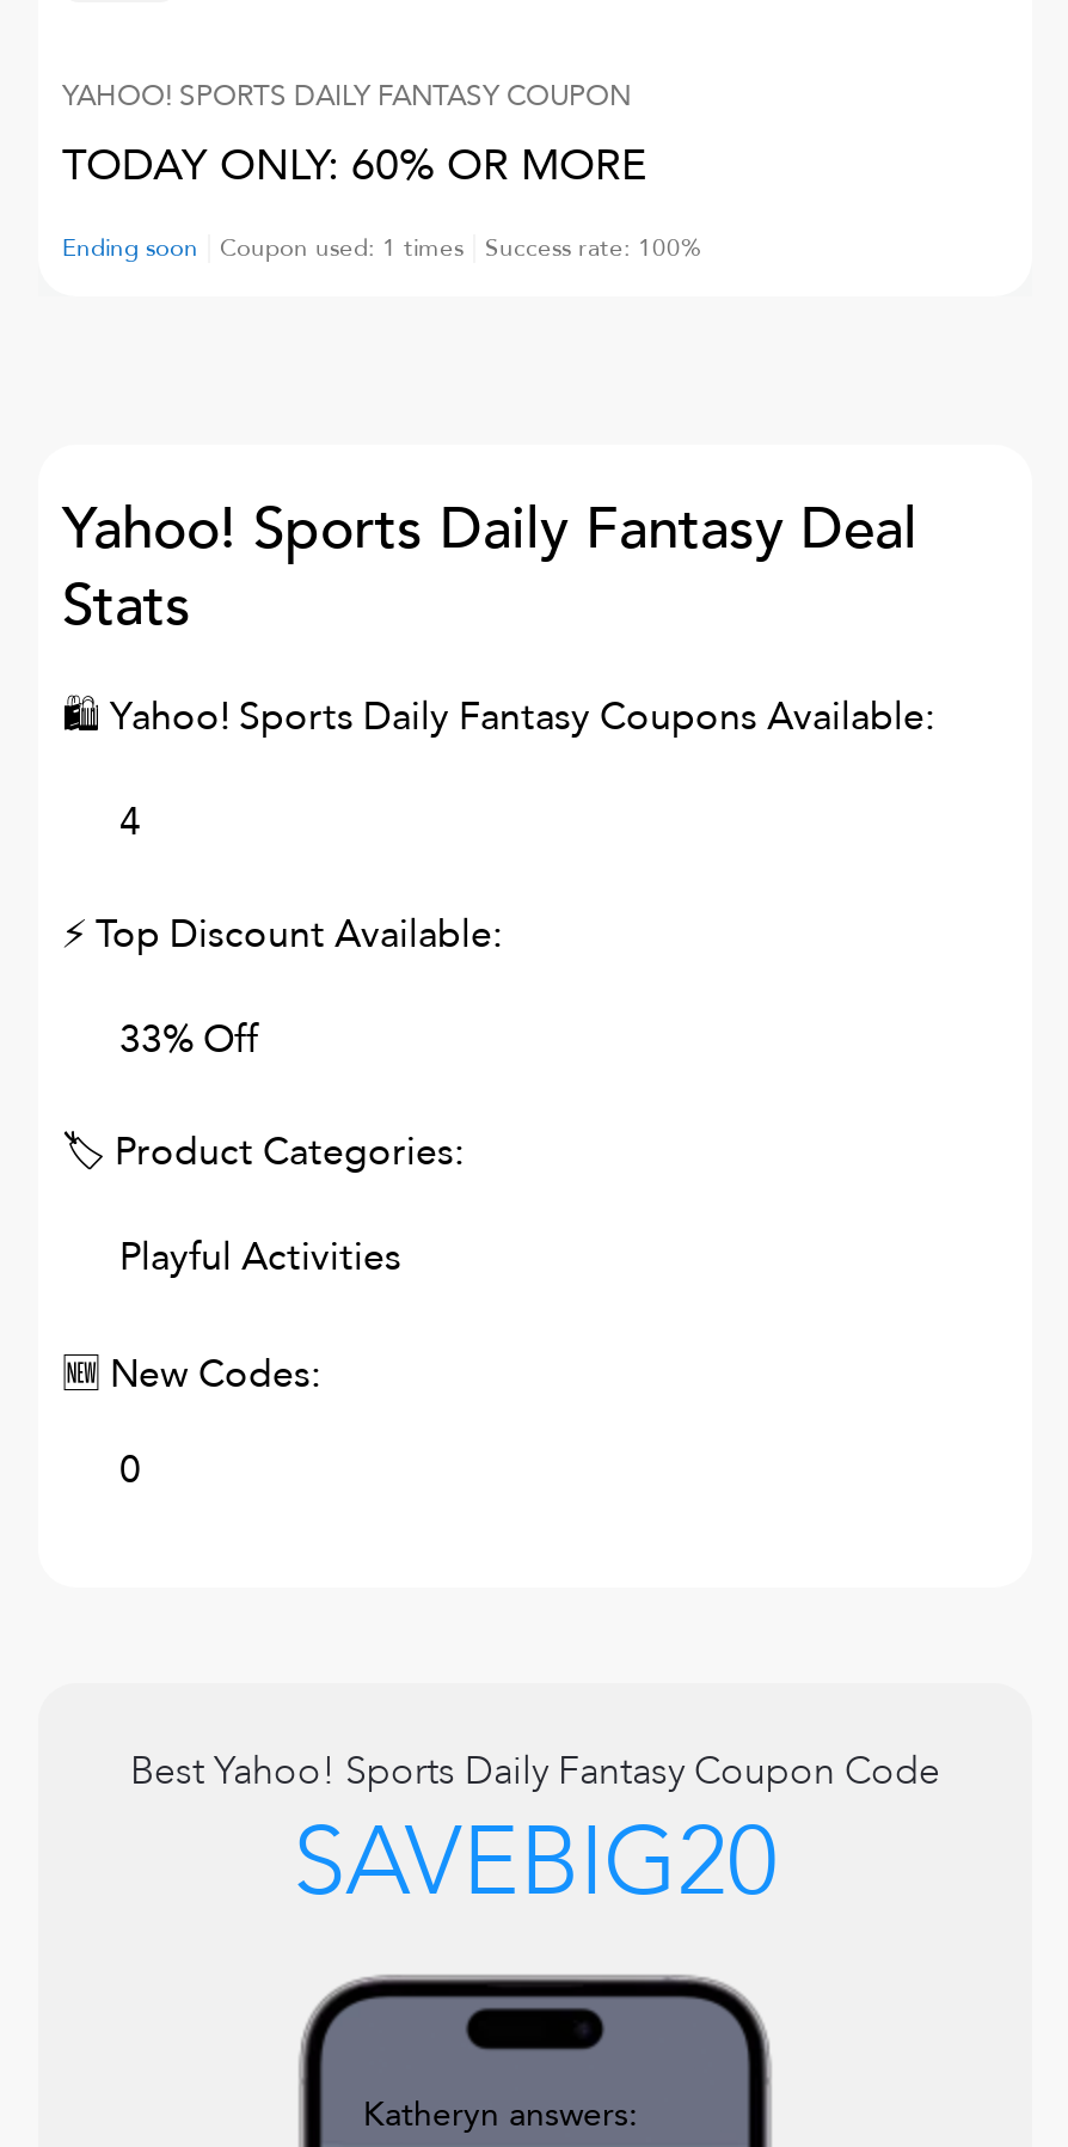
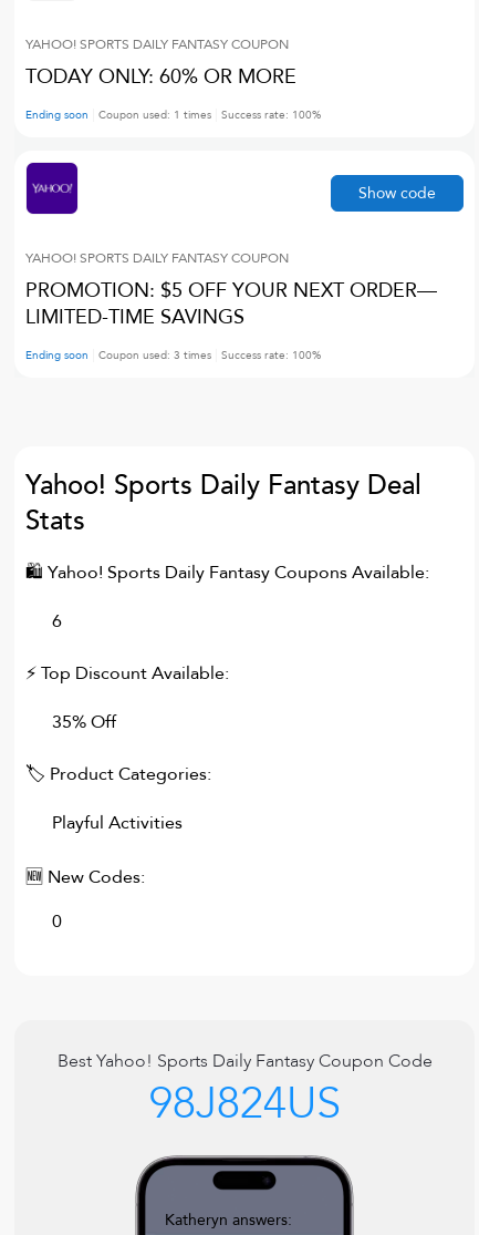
+ [image]
+ YAHOO! SPORTS DAILY FANTASY COUPON
+ PROMOTION: $5 OFF YOUR NEXT ORDER—
+ LIMITED-TIME SAVINGS
+ Ending soon
+ Coupon used: 3 times
+ Success rate: 100%

+ Show code

- 4
+ 6

- 33% Off
+ 35% Off

- SAVEBIG20
+ 98J824US
